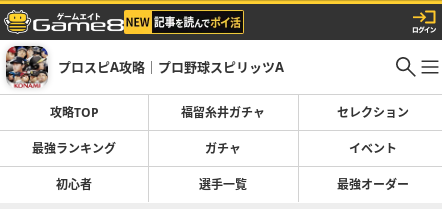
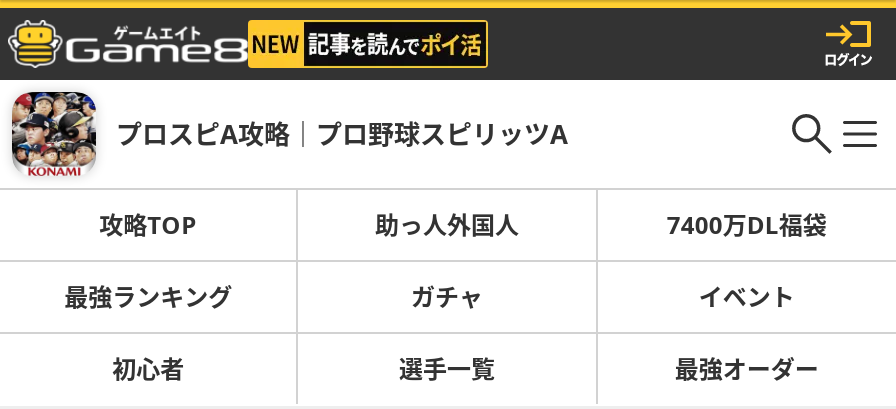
- 福留糸井ガチャ
- セレクション
+ 助っ人外国人
+ 7400万DL福袋
